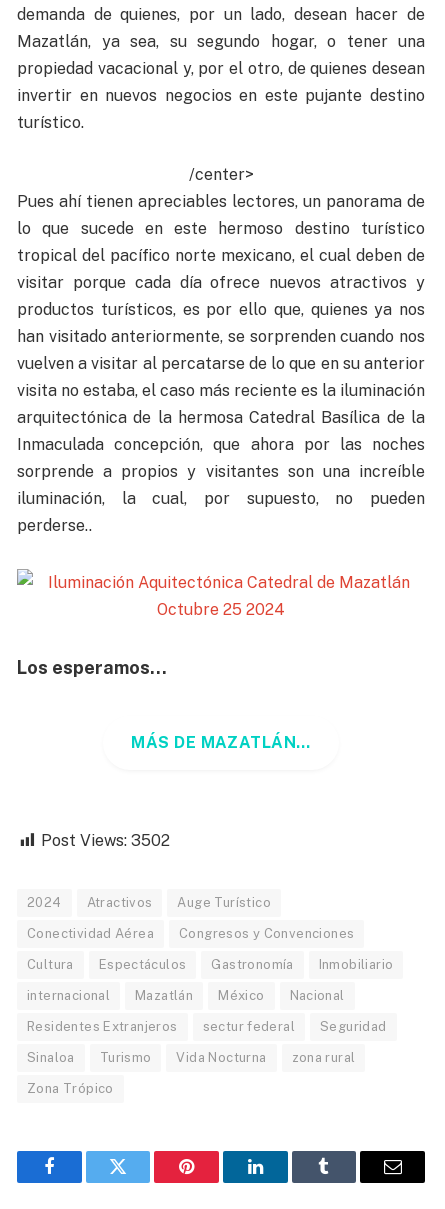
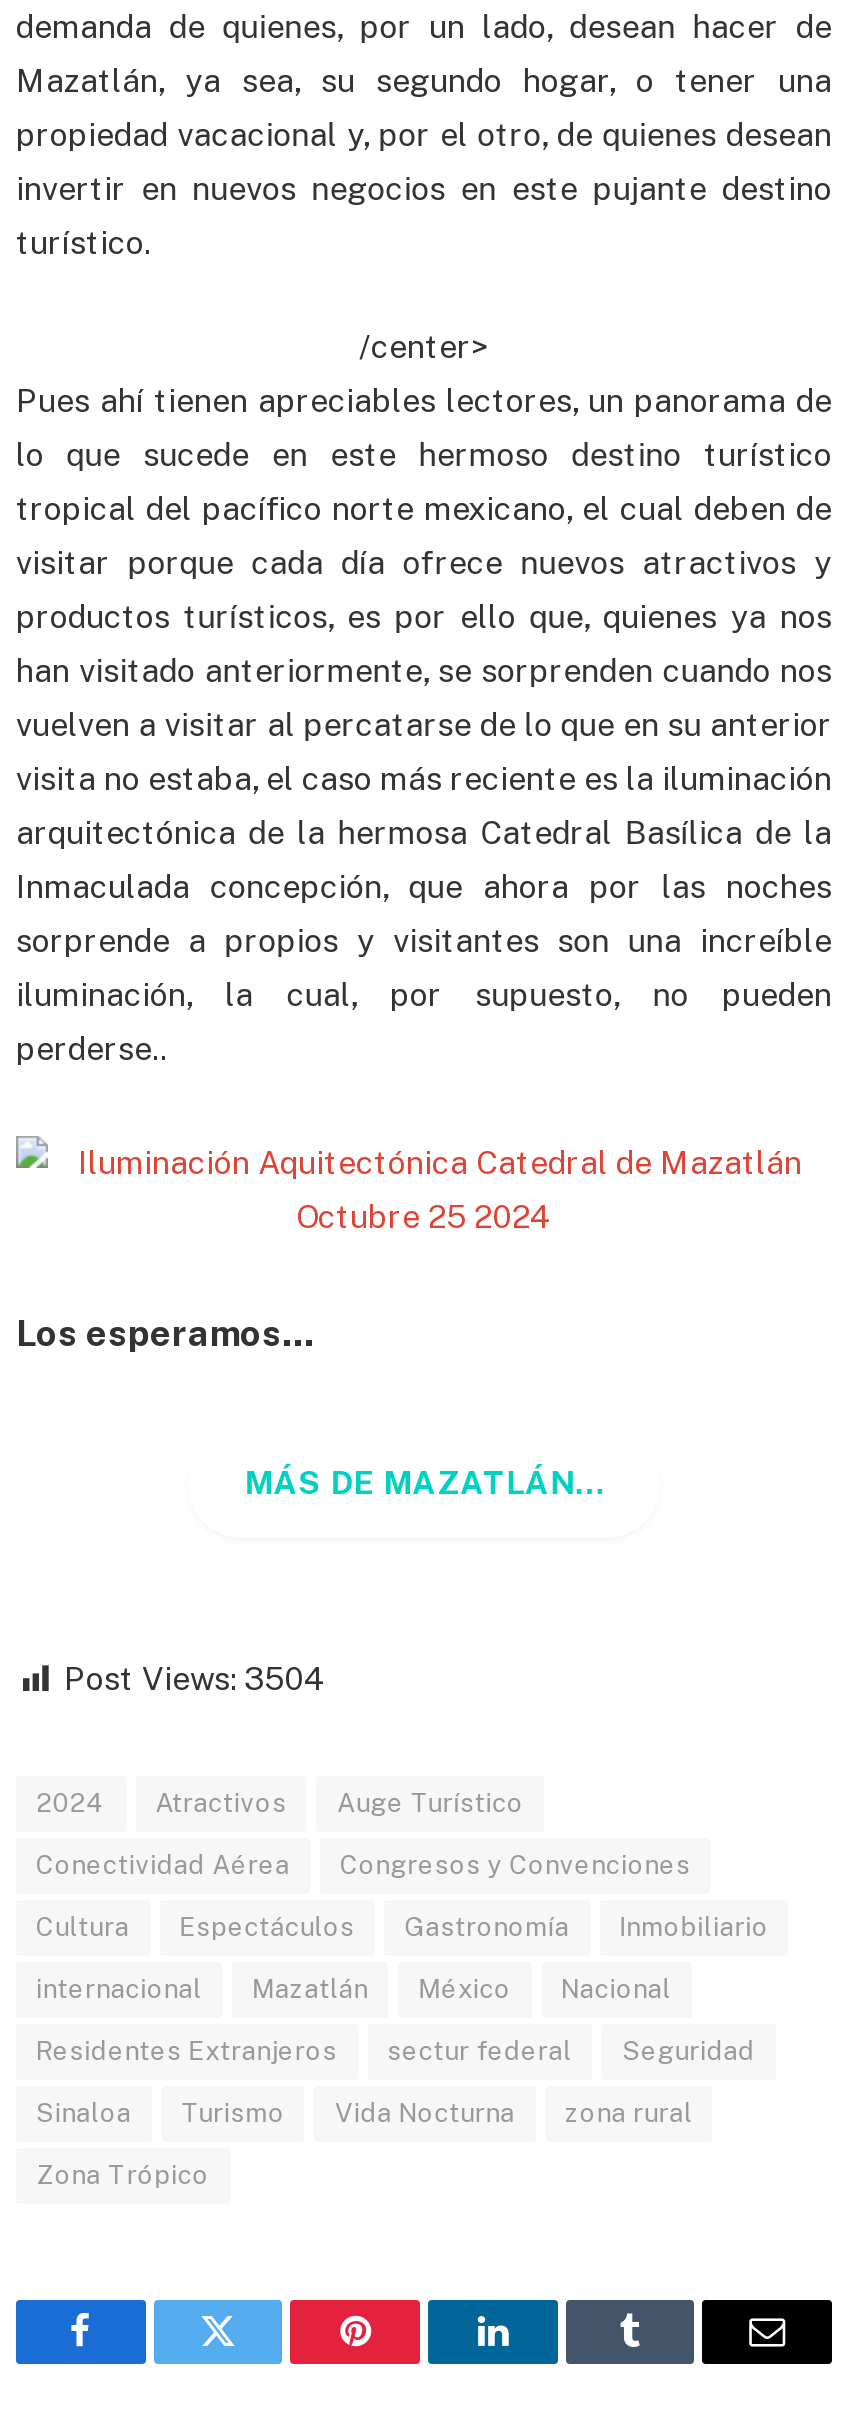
- Post Views: 3502
+ Post Views: 3504
